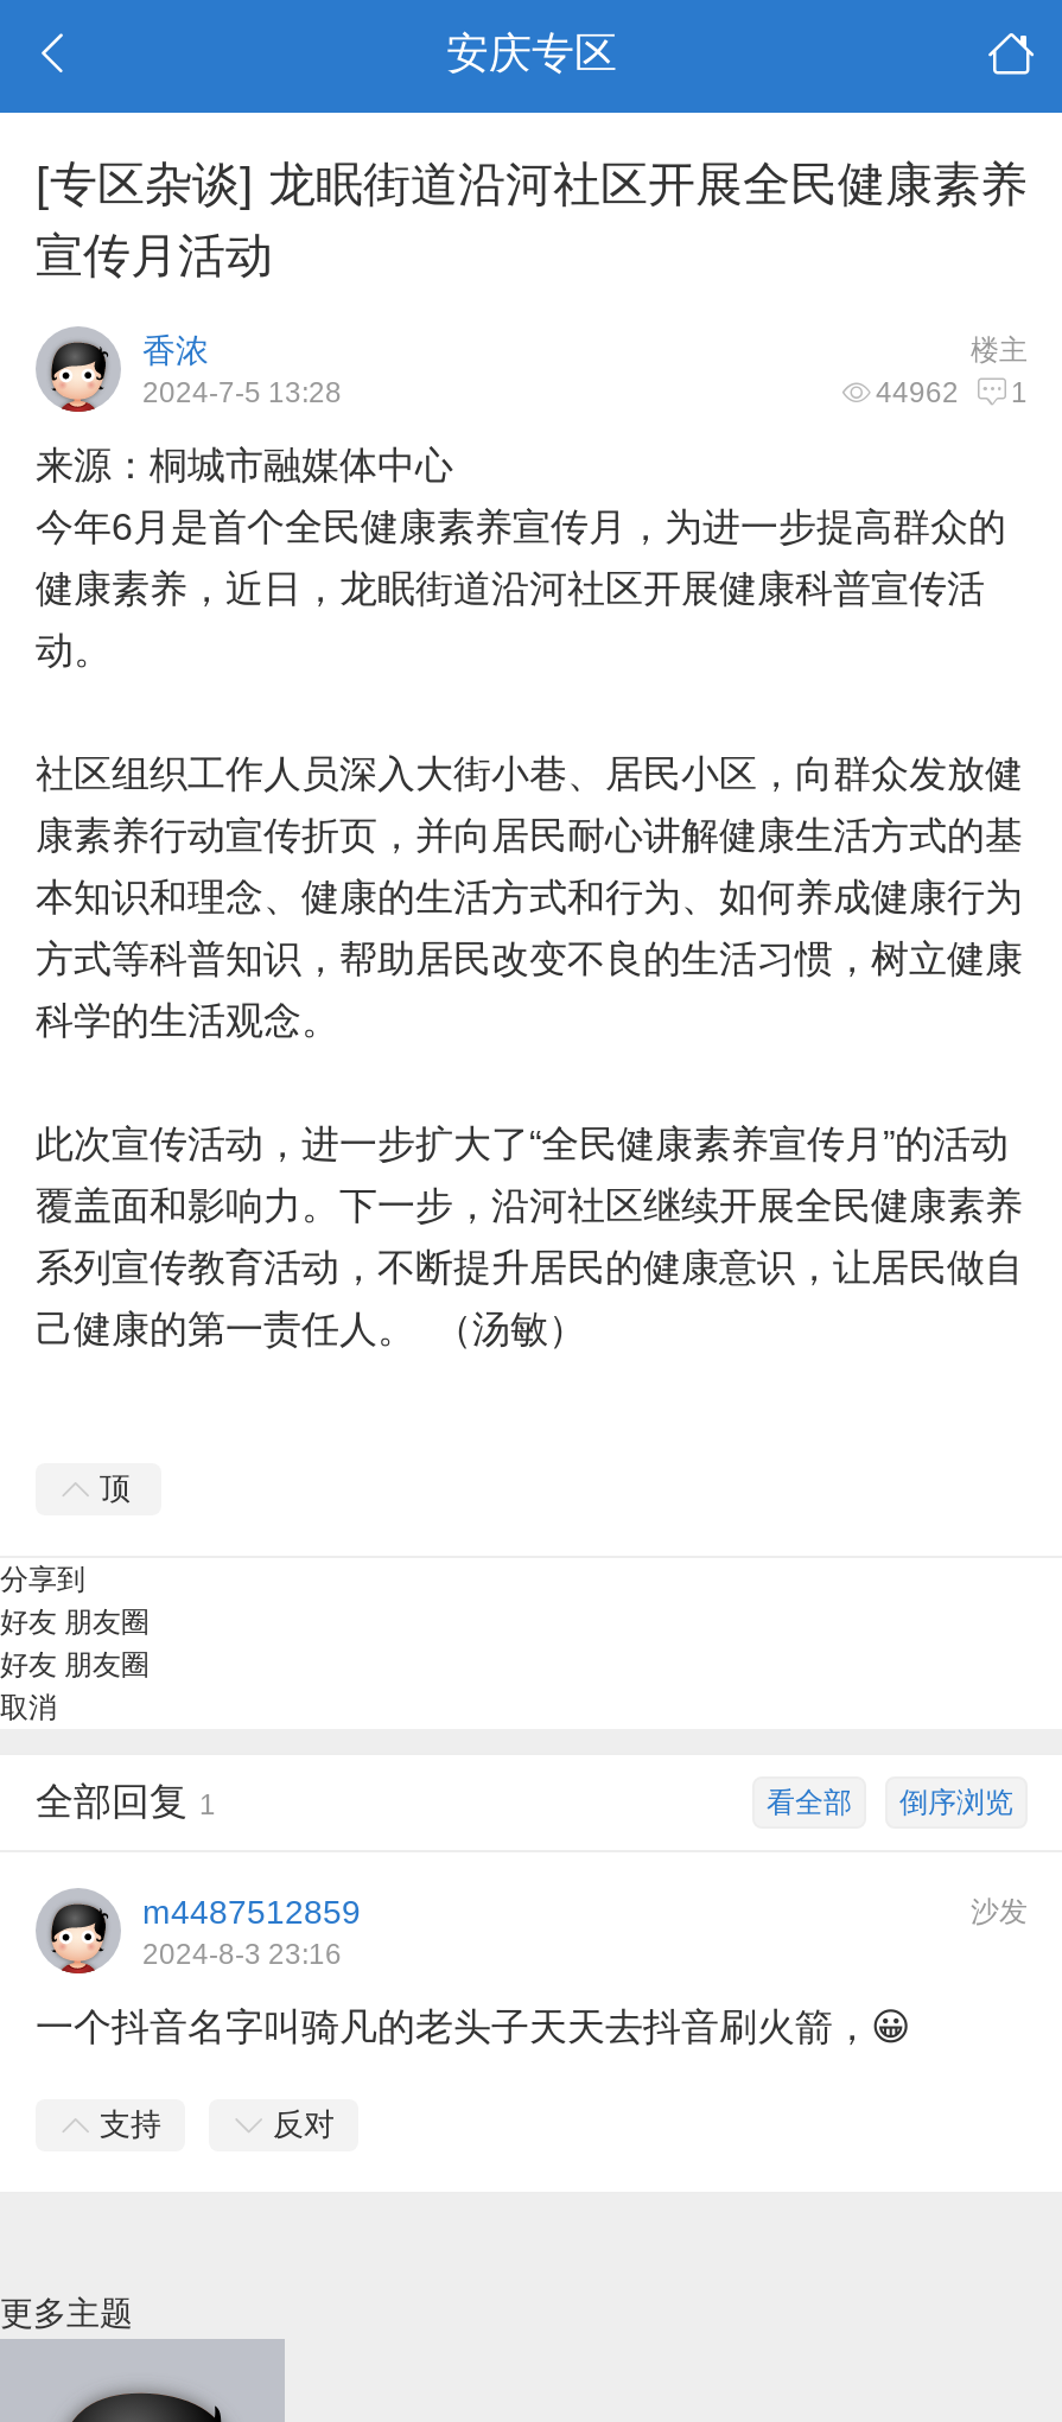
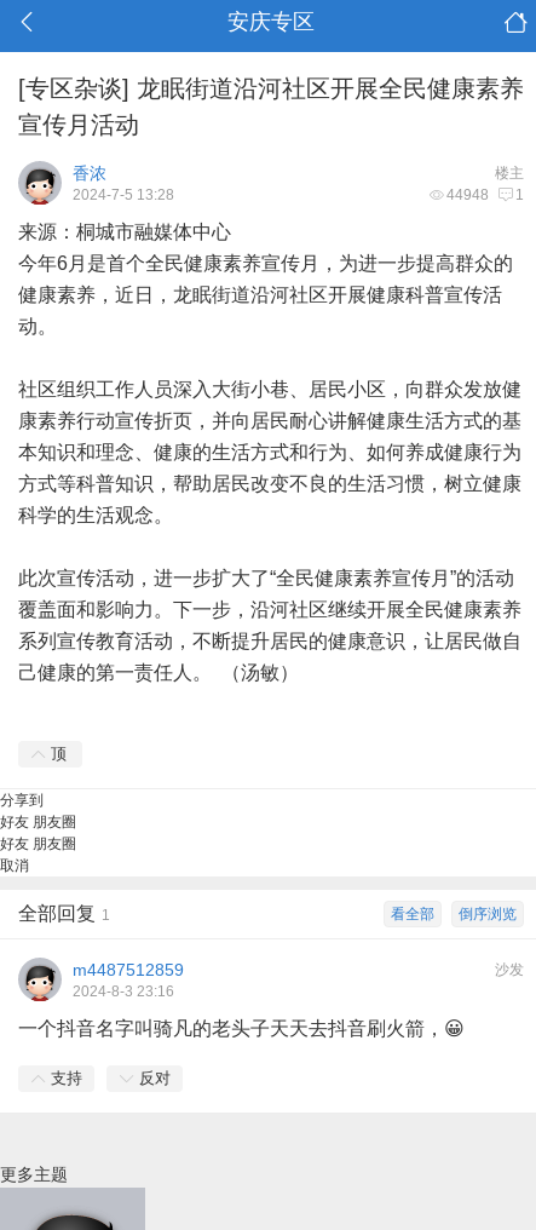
- 44962 1
+ 44948 1
